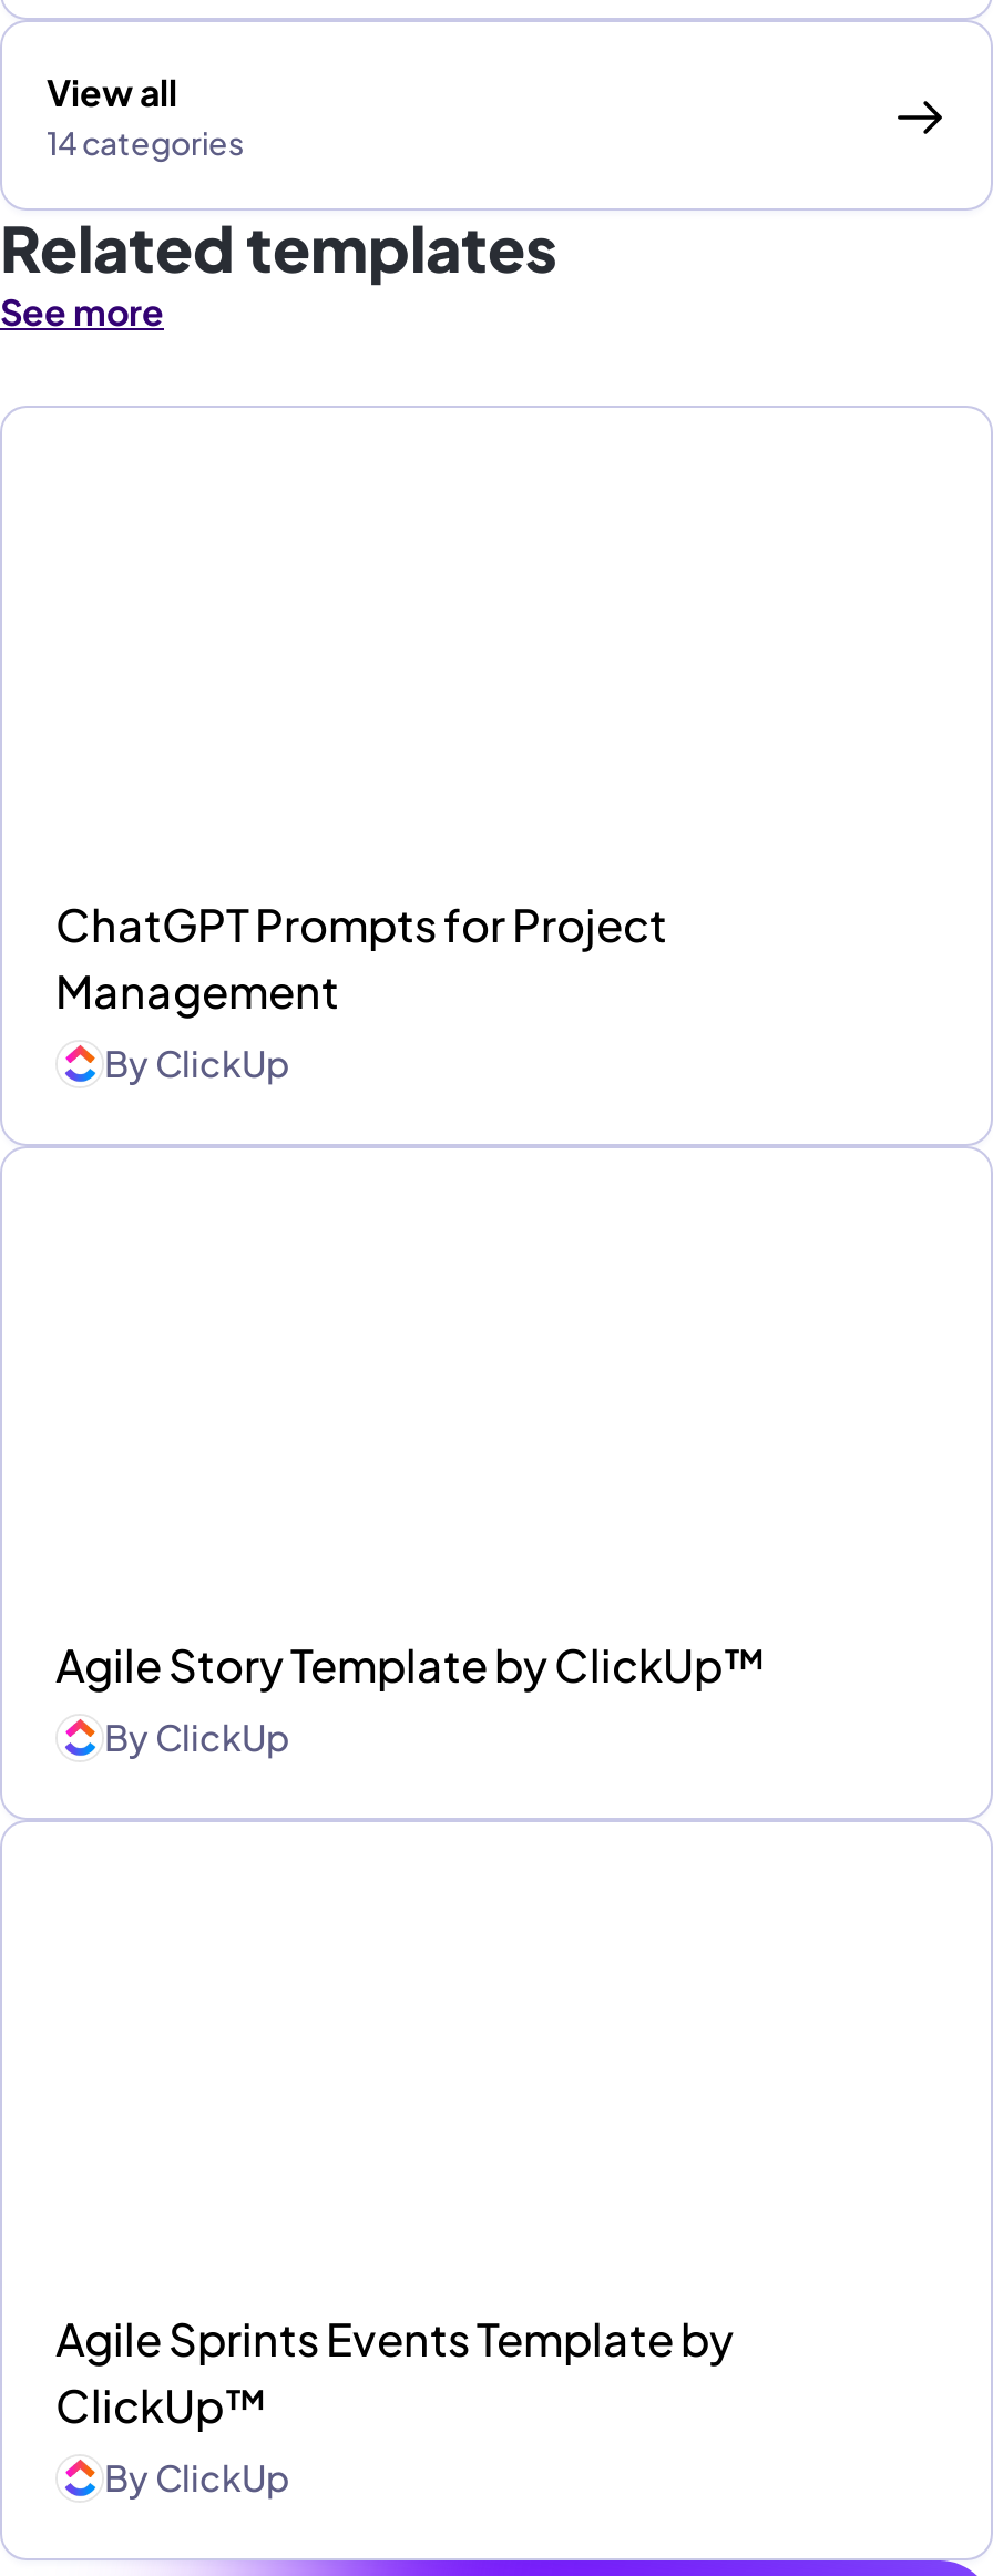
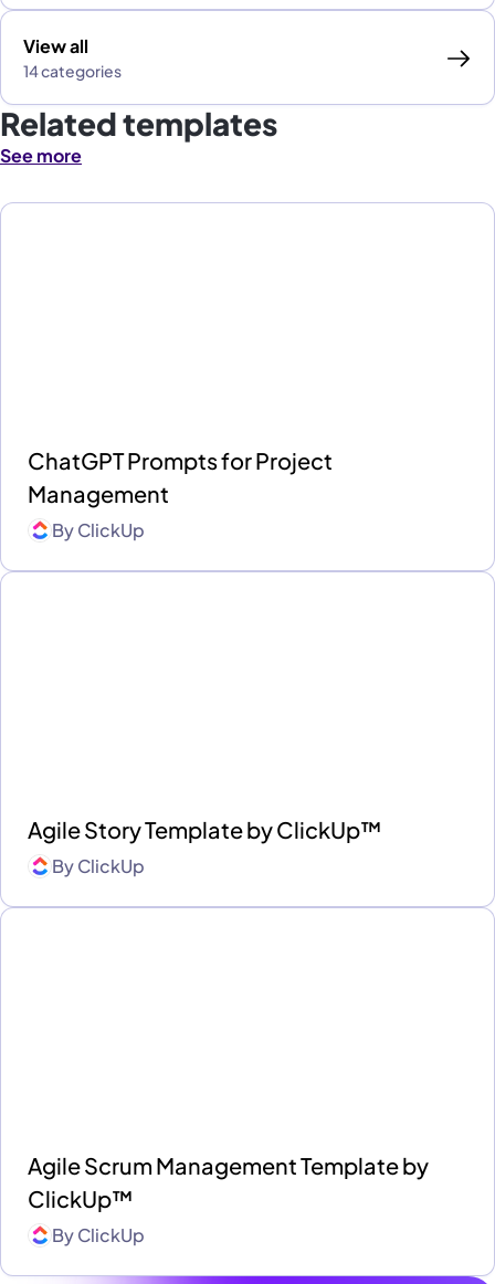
- Agile Sprints Events Template by
+ Agile Scrum Management Template by
